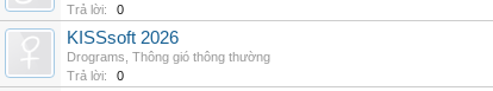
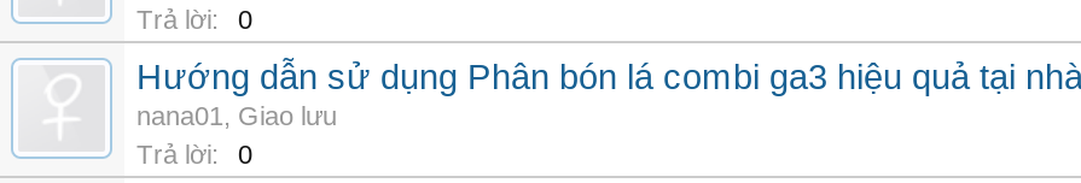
- KISSsoft 2026
- Drograms, Thông gió thông thường
+ Hướng dẫn sử dụng Phân bón lá combi ga3 hiệu quả tại nhà
+ nana01, Giao lưu
